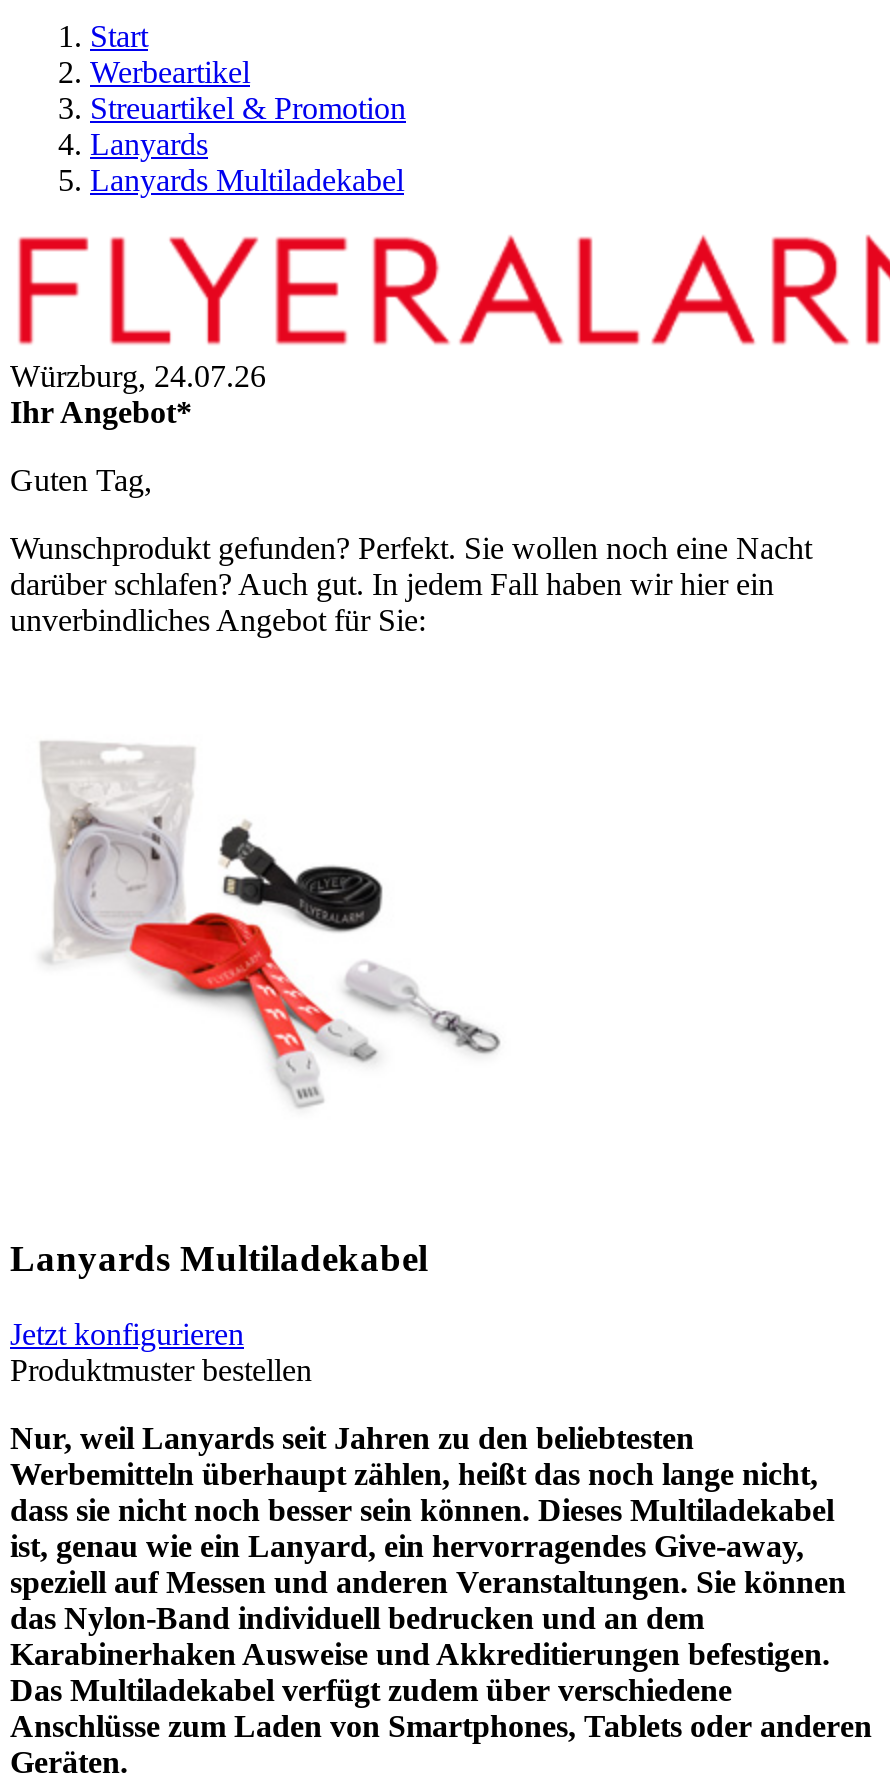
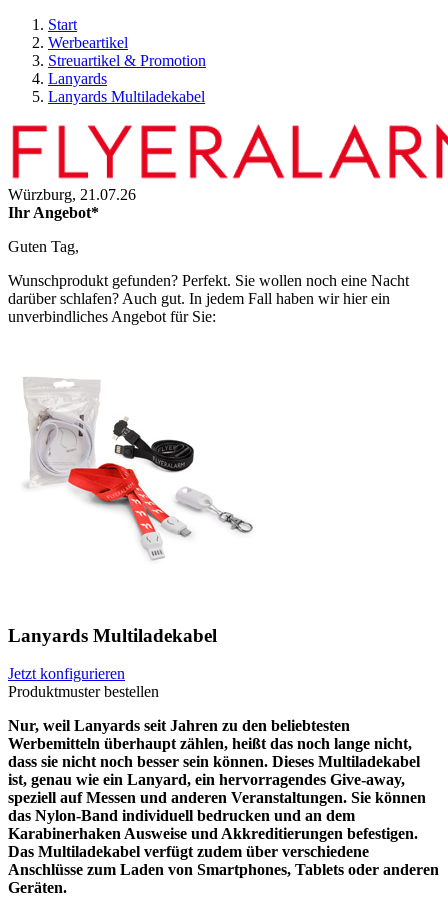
- Würzburg, 24.07.26
+ Würzburg, 21.07.26
